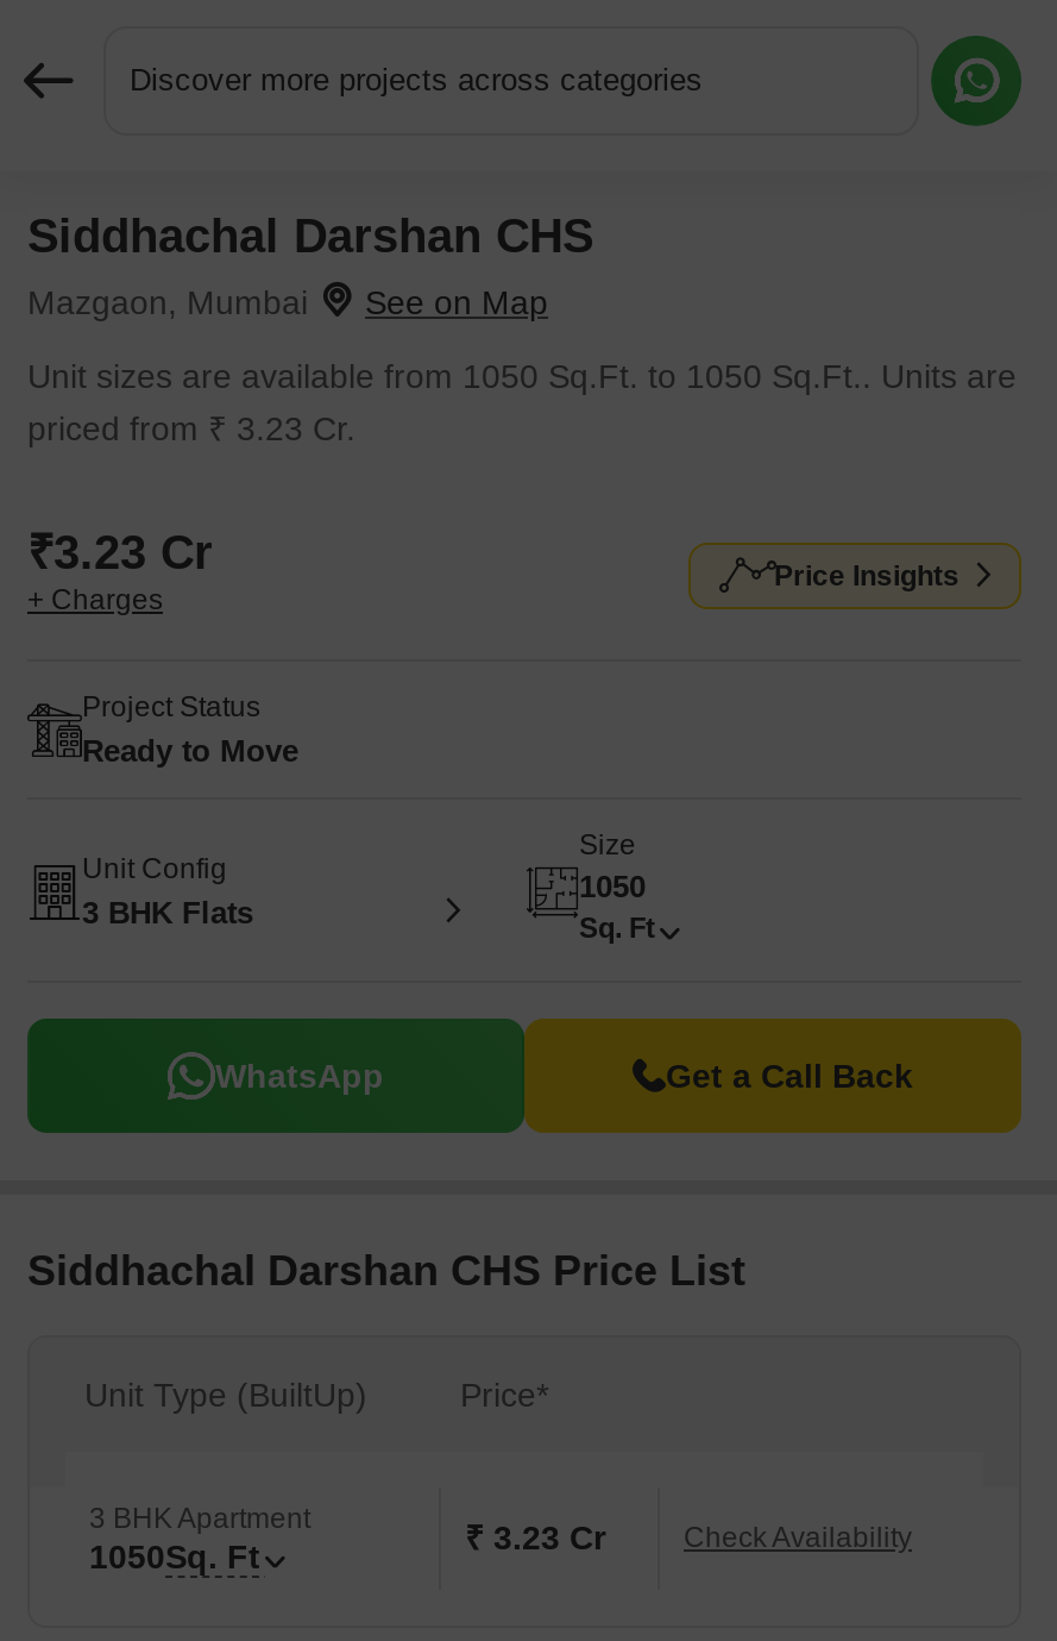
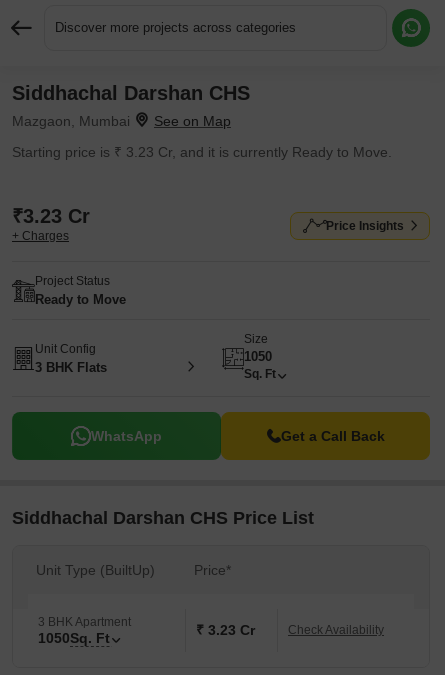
- Unit sizes are available from 1050 Sq.Ft. to 1050 Sq.Ft.. Units are
- priced from ₹ 3.23 Cr.
+ Starting price is ₹ 3.23 Cr, and it is currently Ready to Move.
